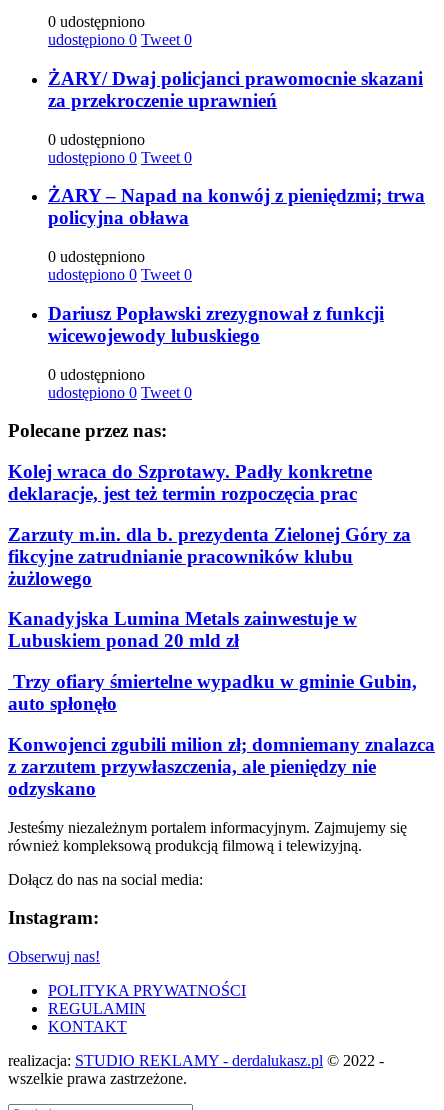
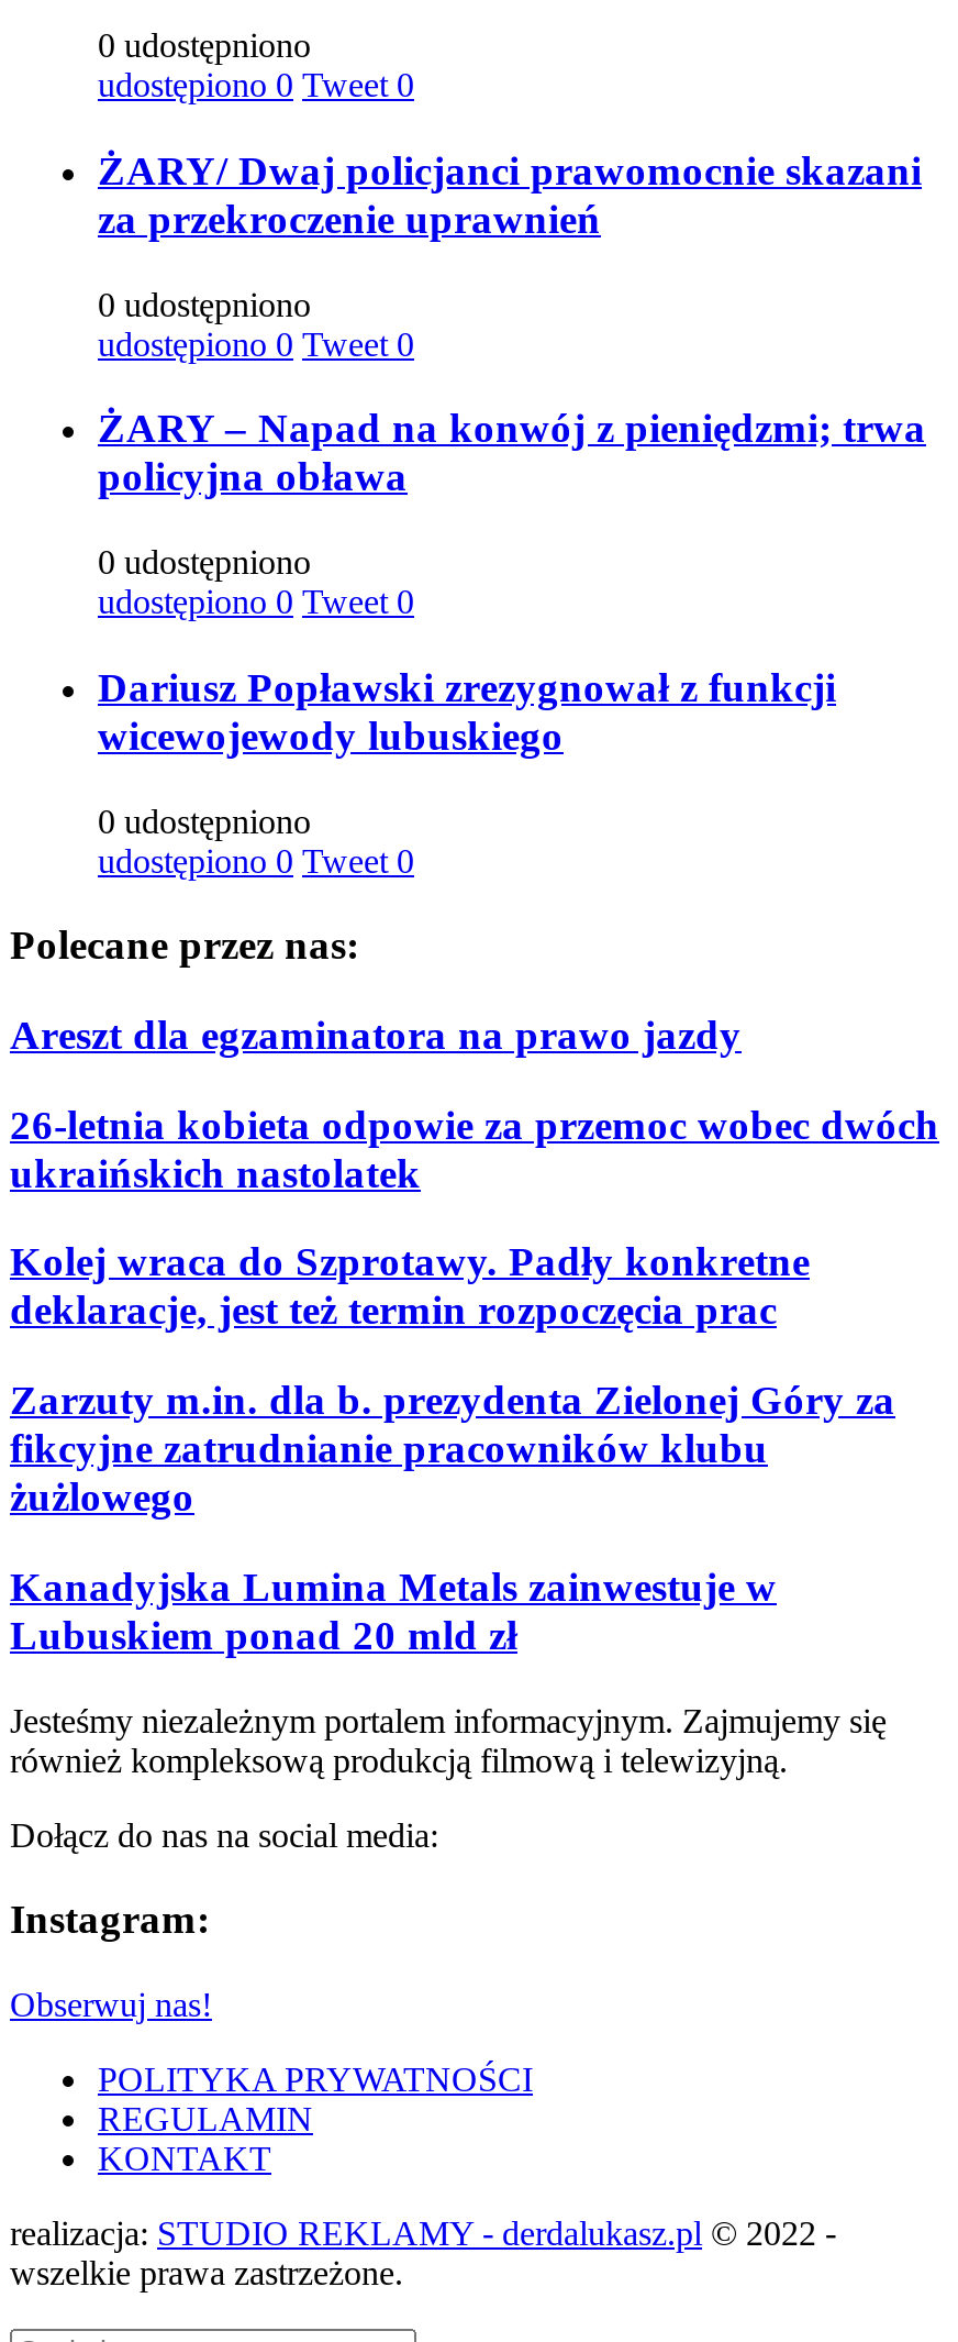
+ Areszt dla egzaminatora na prawo jazdy
+ 26-letnia kobieta odpowie za przemoc wobec dwóch
+ ukraińskich nastolatek

moved down: Kolej wraca do Szprotawy. Padły konkretne | deklaracje, jest też termin rozpoczęcia prac | Zarzuty m.in. dla b. prezydenta Zielonej Góry za | fikcyjne zatrudnianie pracowników klubu | żużlowego | Kanadyjska Lumina Metals zainwestuje w | Lubuskiem ponad 20 mld zł

- Trzy ofiary śmiertelne wypadku w gminie Gubin,
- auto spłonęło
- Konwojenci zgubili milion zł; domniemany znalazca
- z zarzutem przywłaszczenia, ale pieniędzy nie
- odzyskano
